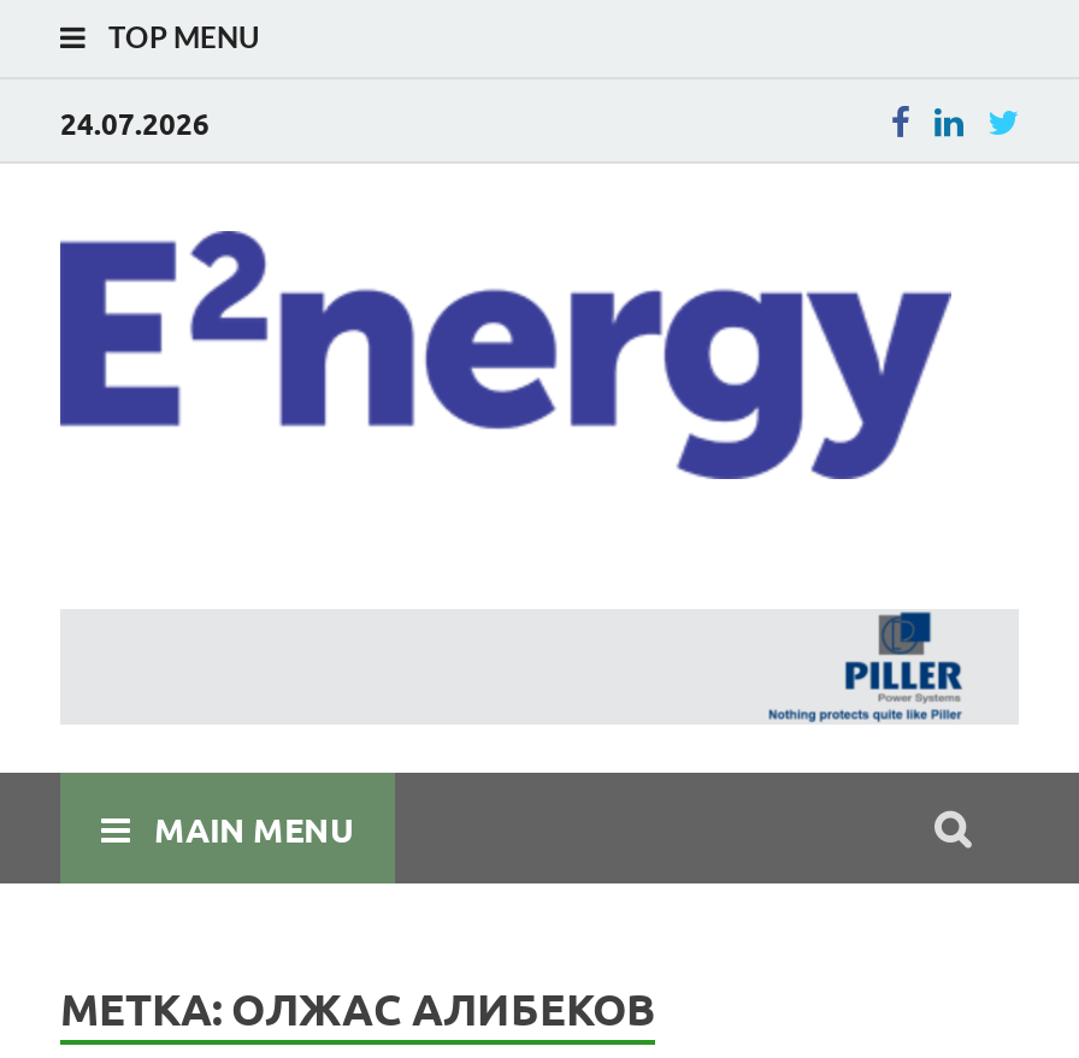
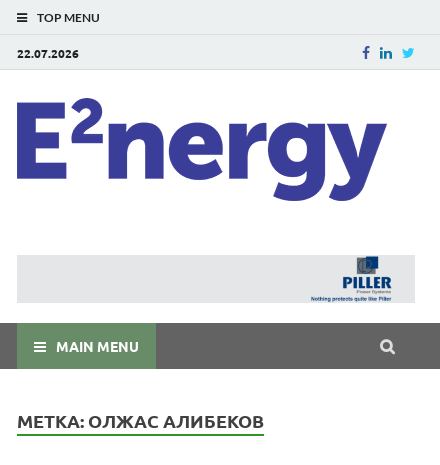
- 24.07.2026
+ 22.07.2026
